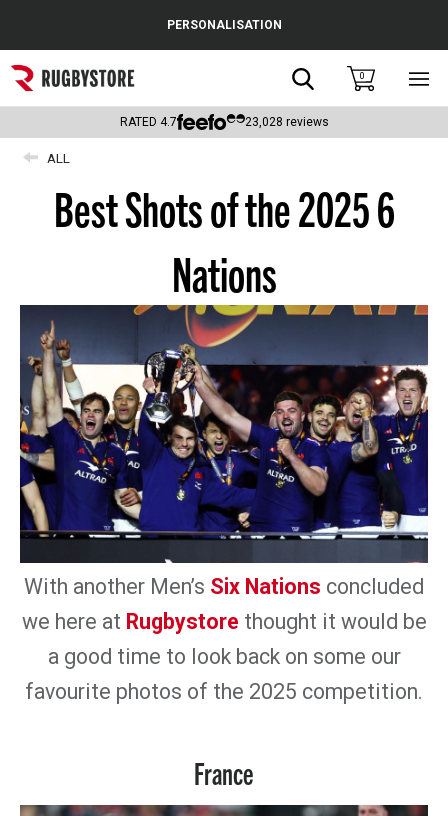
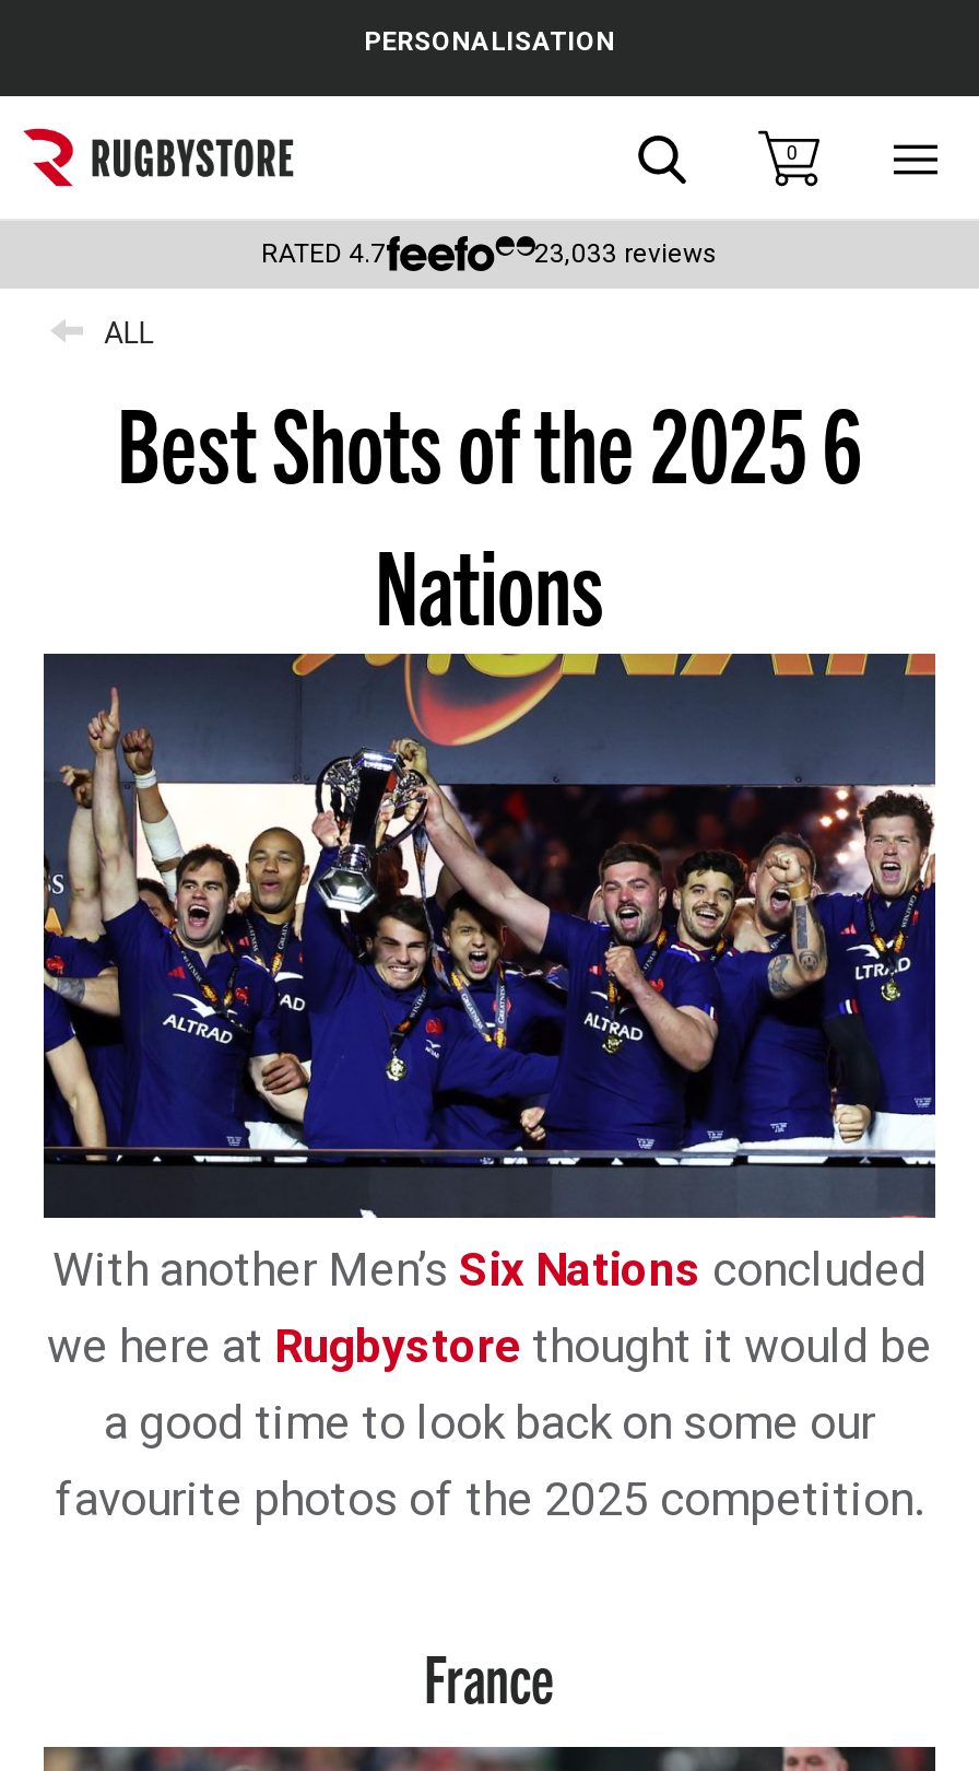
- 23,028 reviews
+ 23,033 reviews
